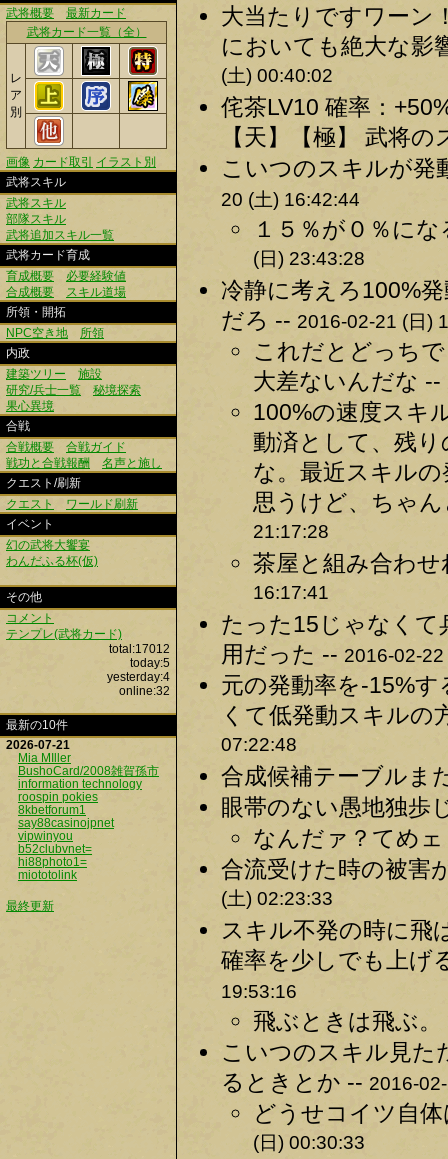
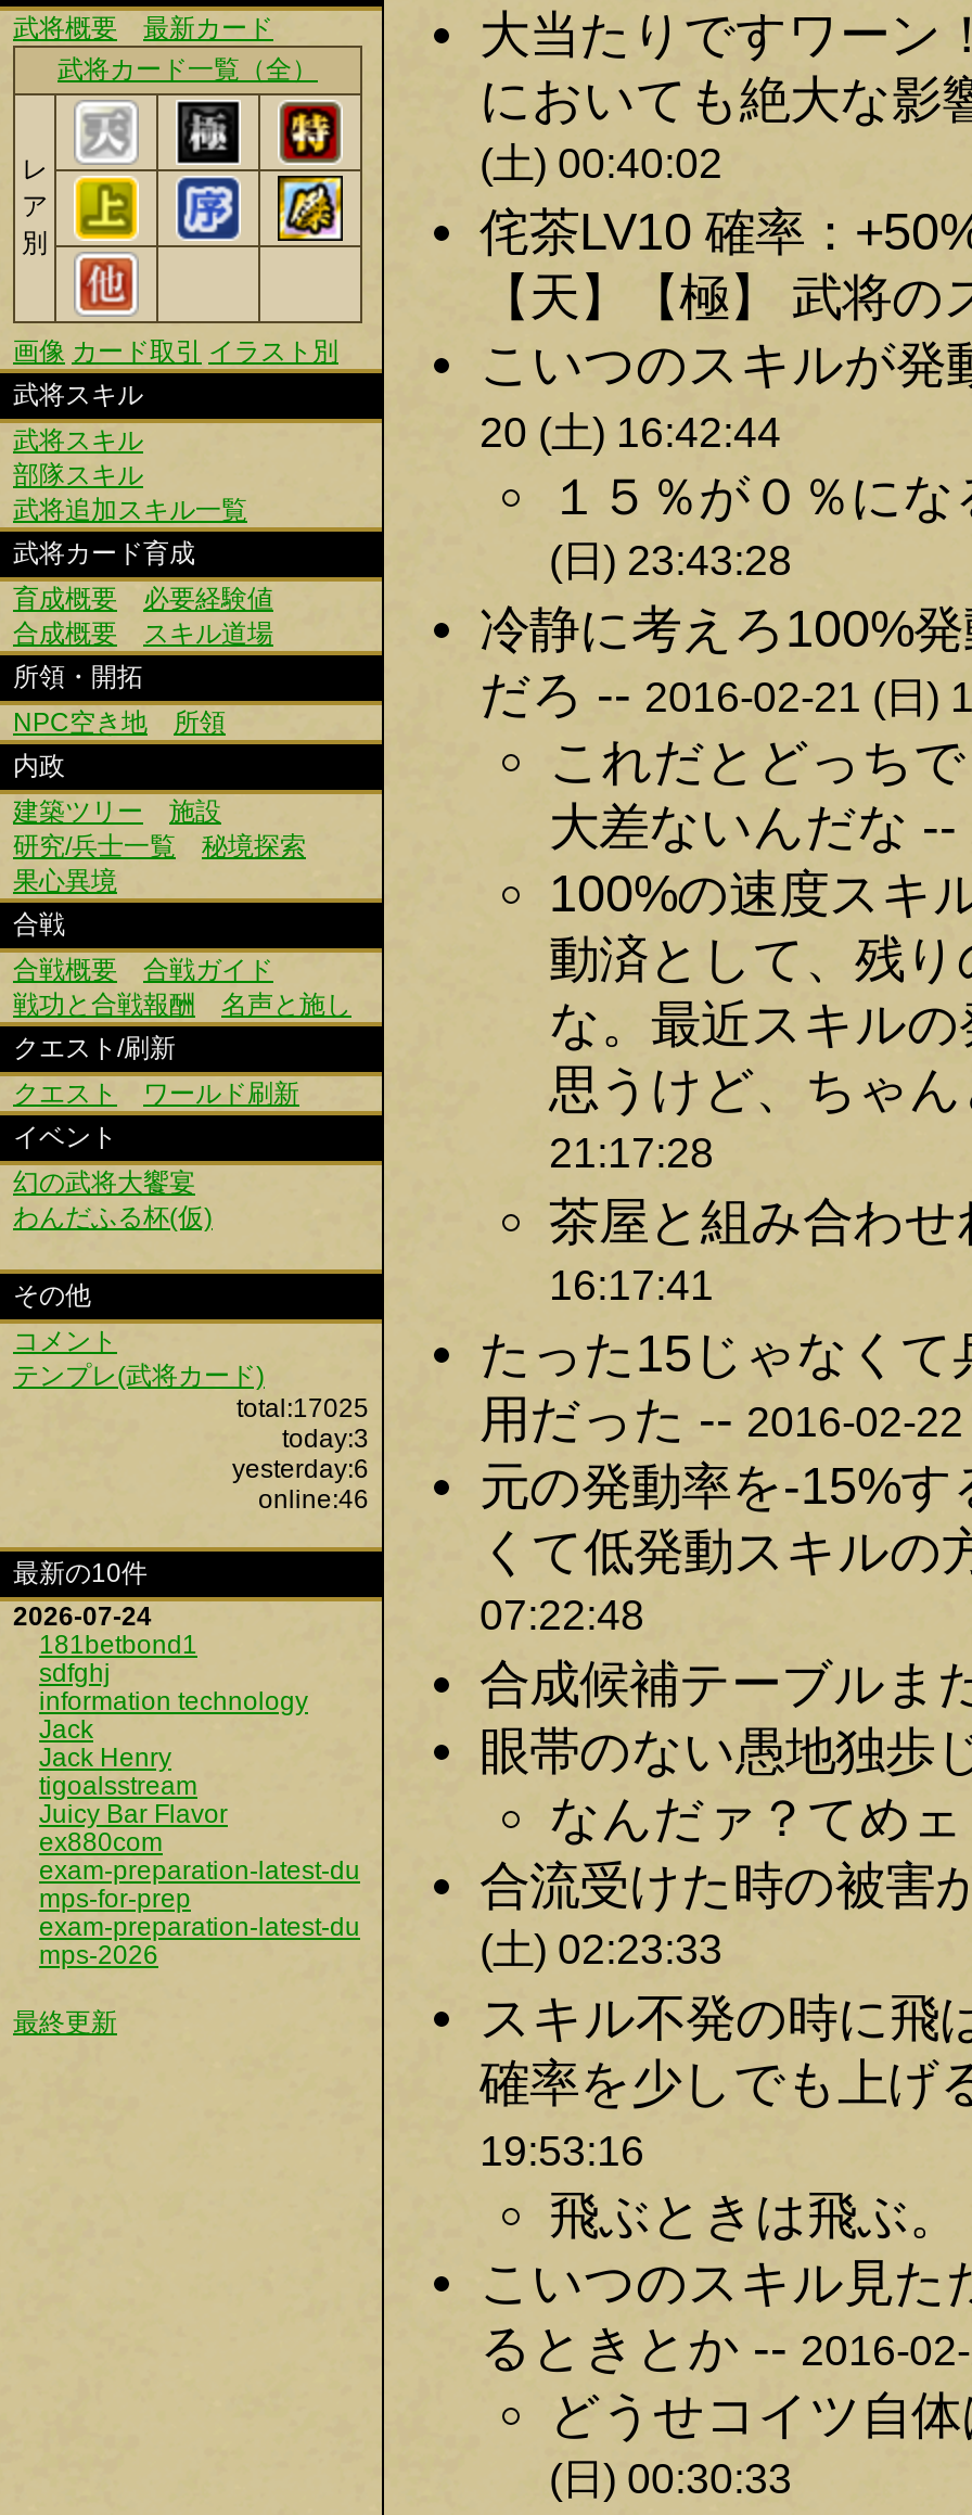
- total:17012
- today:5
- yesterday:4
- online:32
+ total:17025
+ today:3
+ yesterday:6
+ online:46

- 2026-07-21
- Mia MIller
- BushoCard/2008雑賀孫市
+ 2026-07-24
+ 181betbond1
+ sdfghj

- roospin pokies
- 8kbetforum1
- say88casinojpnet
- vipwinyou
- b52clubvnet=
- hi88photo1=
- miototolink
+ Jack
+ Jack Henry
+ tigoalsstream
+ Juicy Bar Flavor
+ ex880com
+ exam-preparation-latest-du
+ mps-for-prep
+ exam-preparation-latest-du
+ mps-2026

moved down: 最終更新
